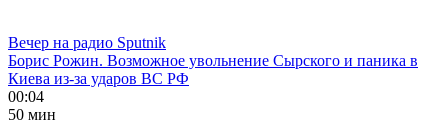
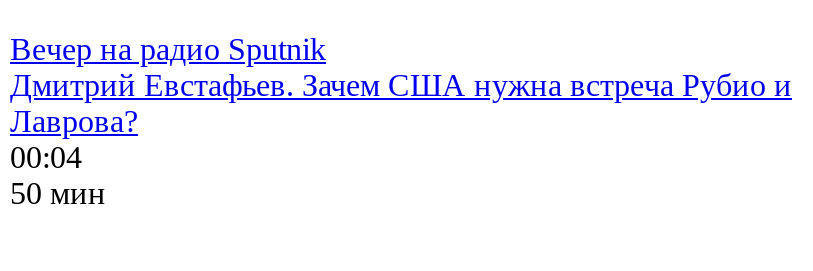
- Борис Рожин. Возможное увольнение Сырского и паника в
- Киева из-за ударов ВС РФ
+ Дмитрий Евстафьев. Зачем США нужна встреча Рубио и
+ Лаврова?
